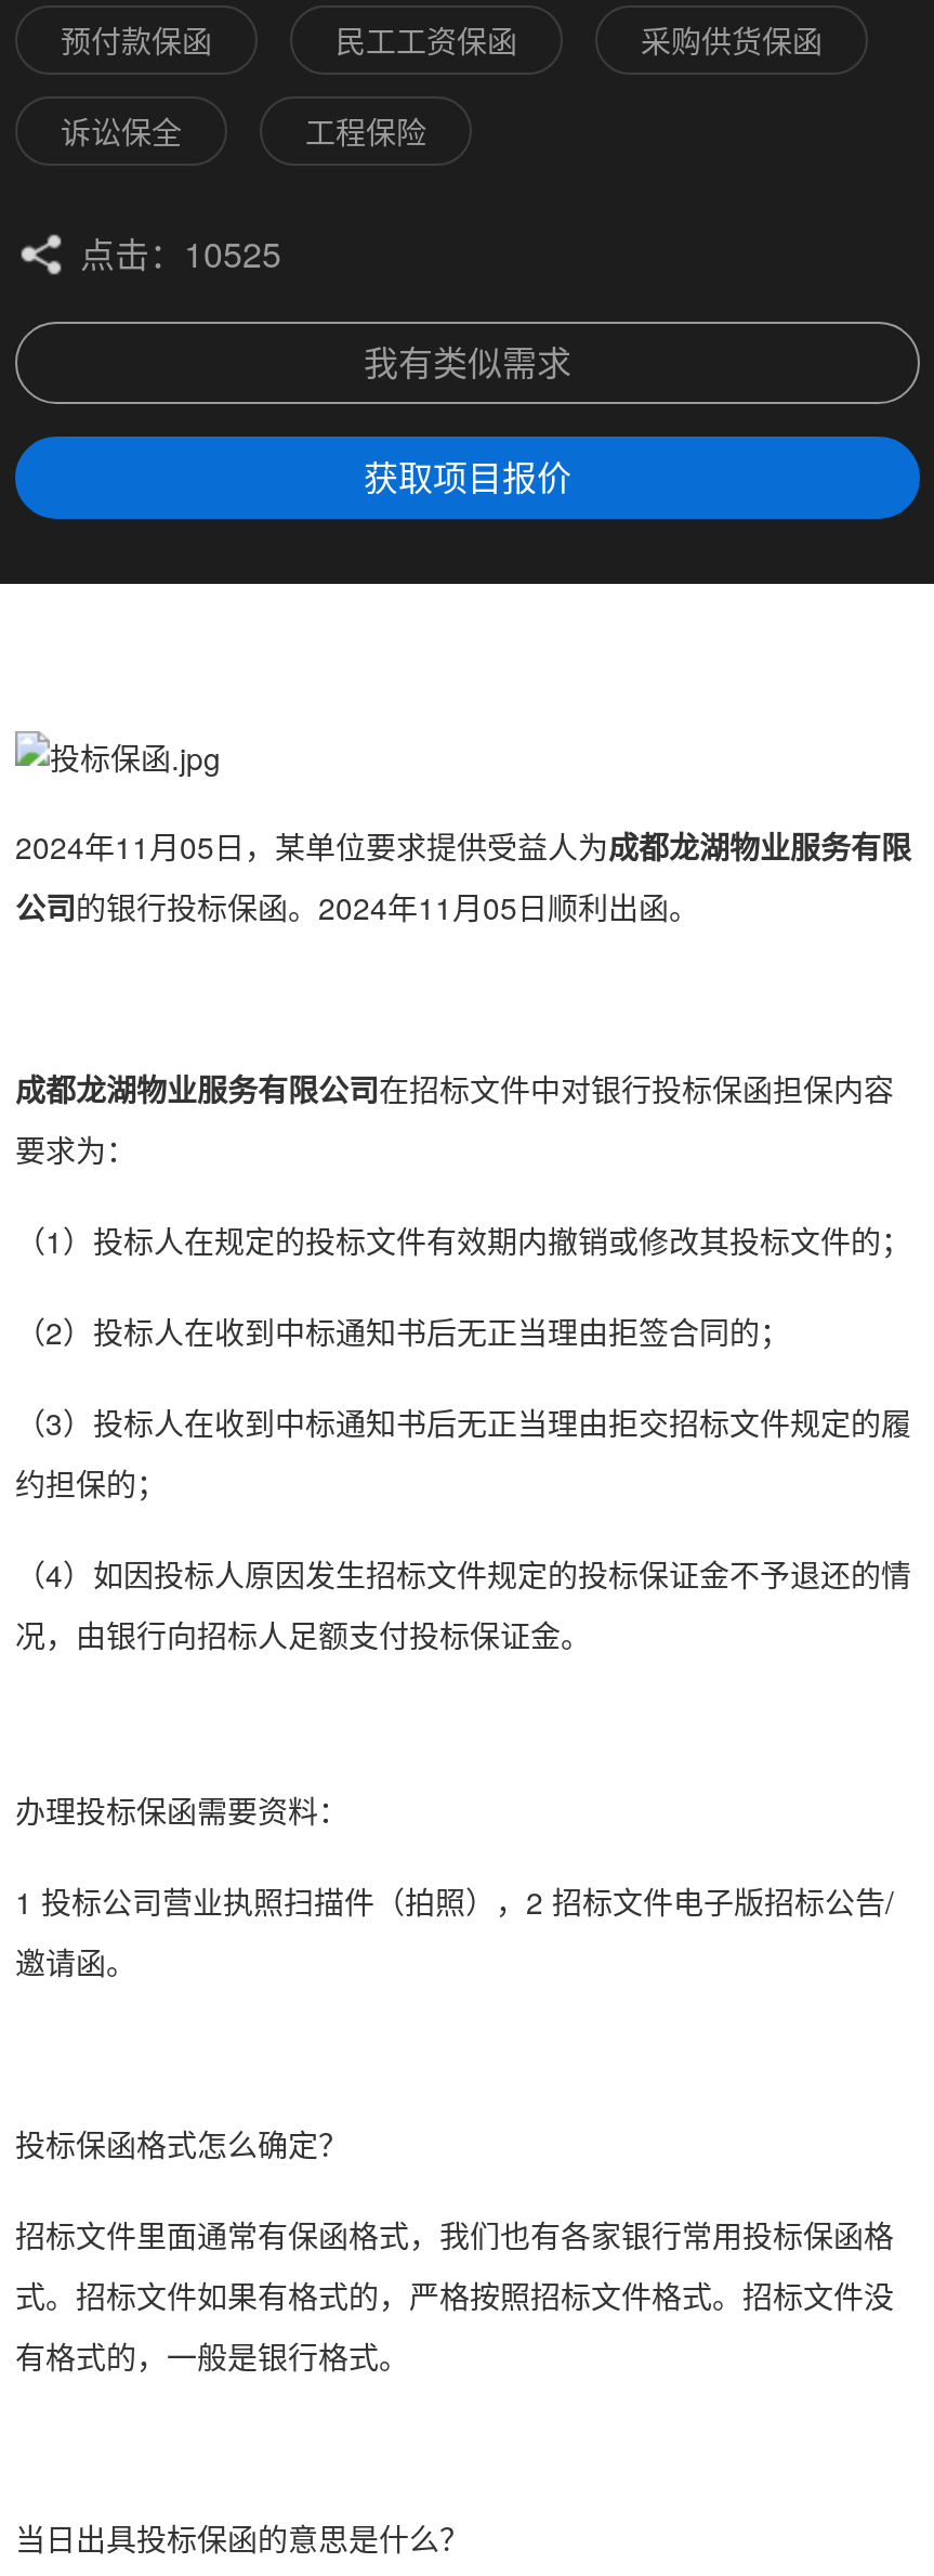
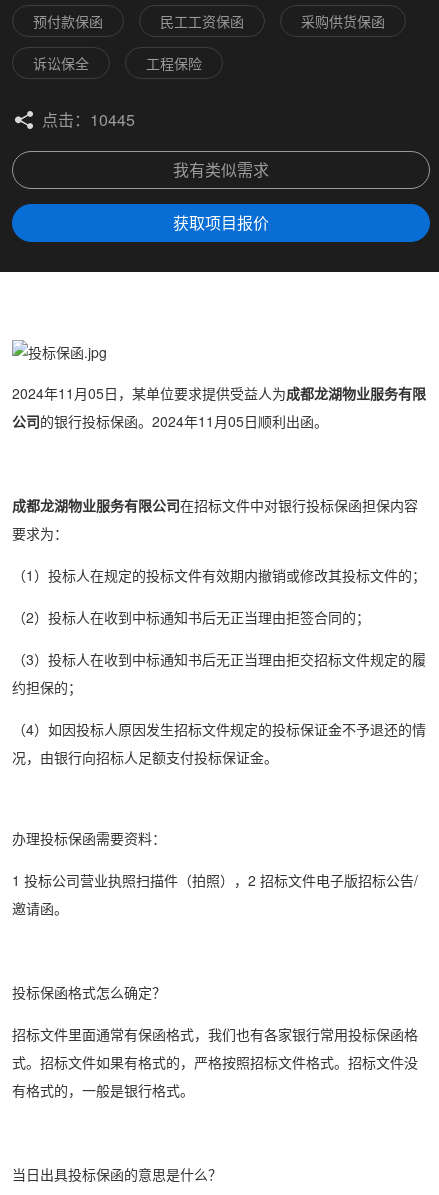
- 点击：10525
+ 点击：10445
